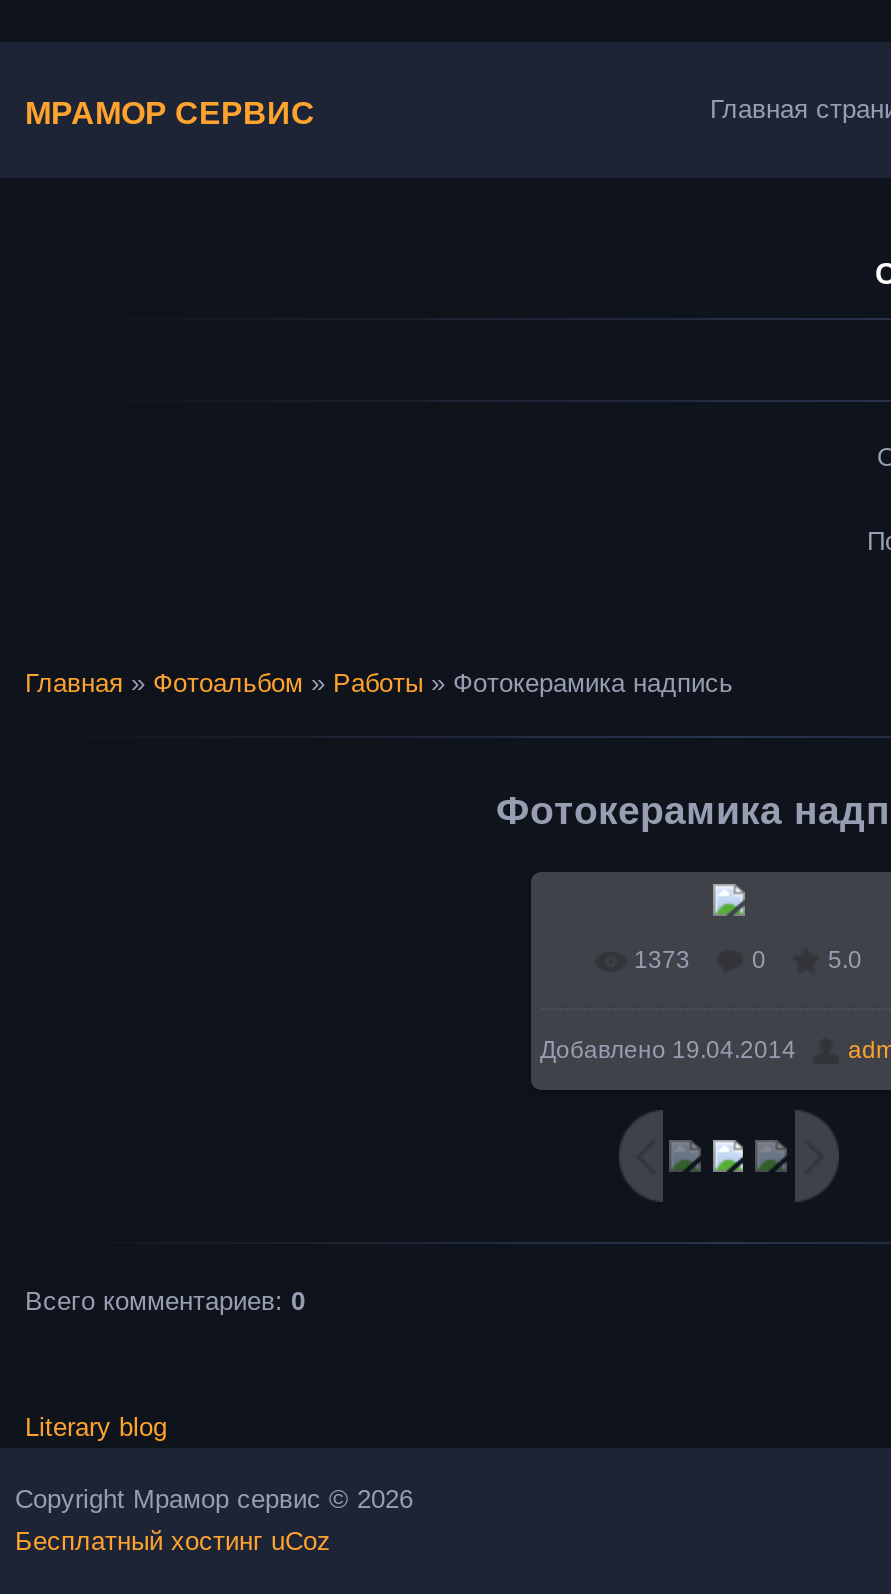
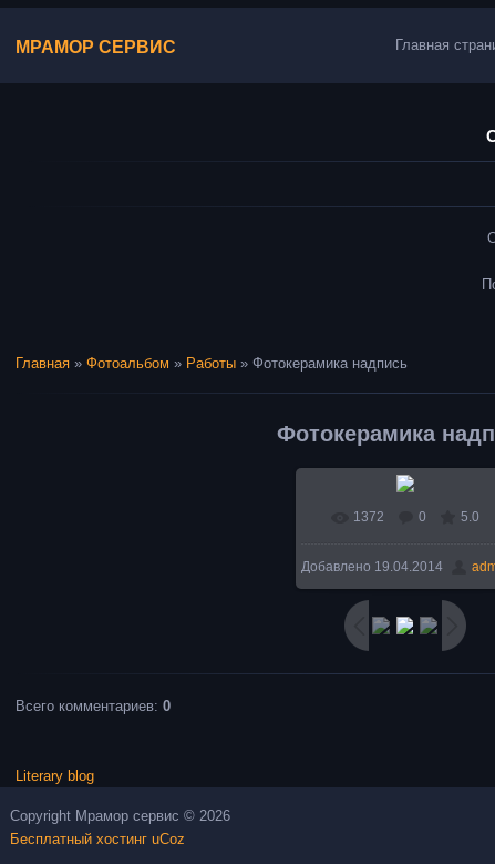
- 1373
+ 1372
